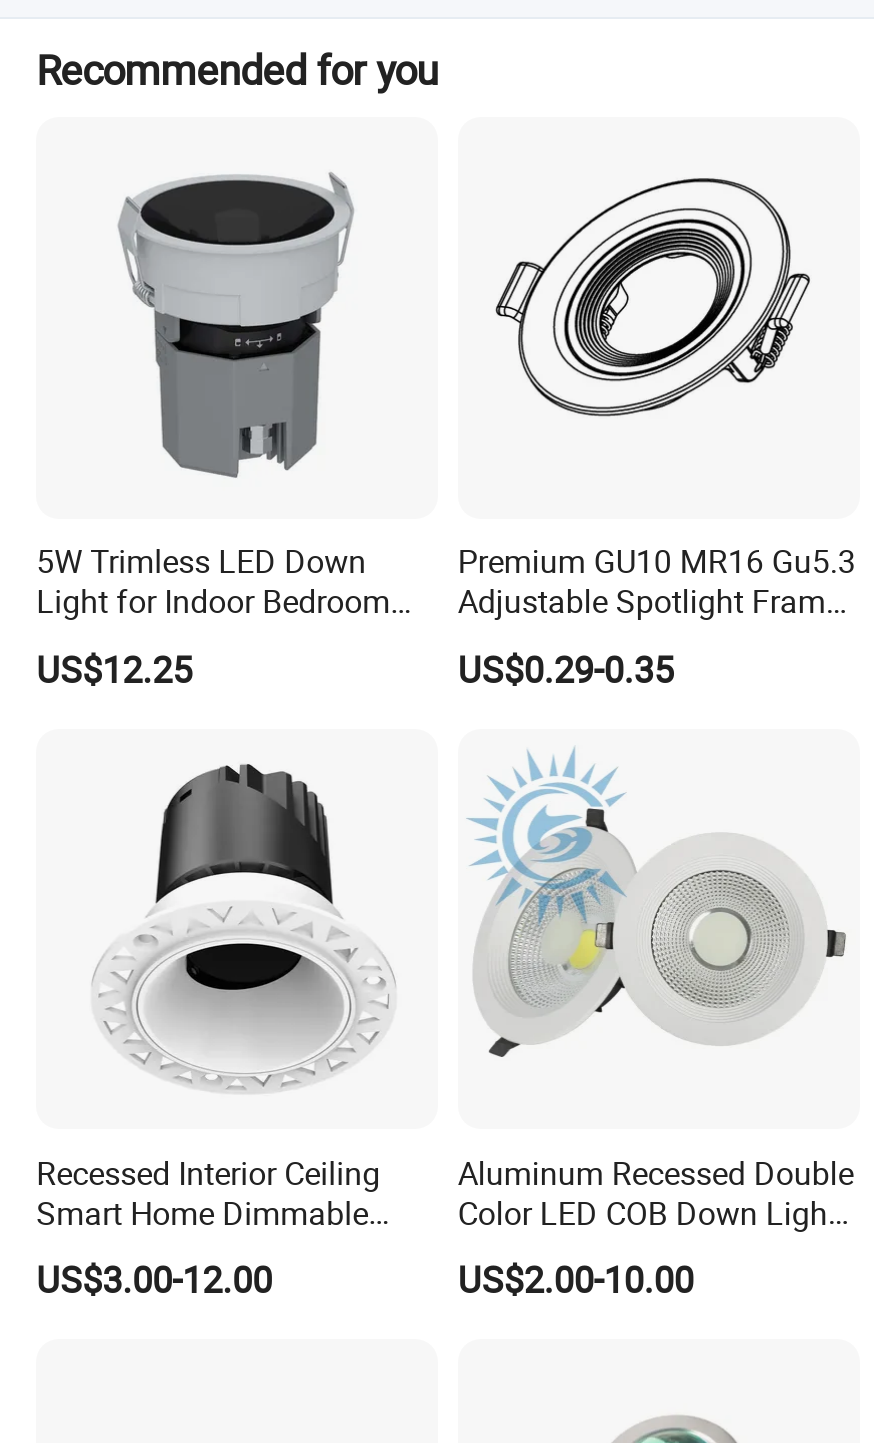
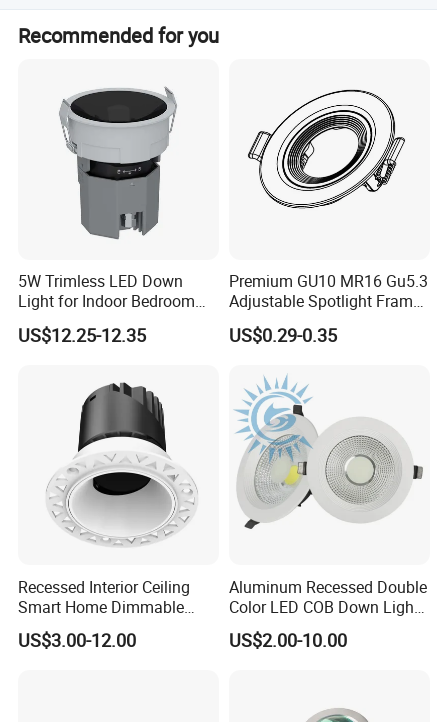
- US$12.25
+ US$12.25-12.35
